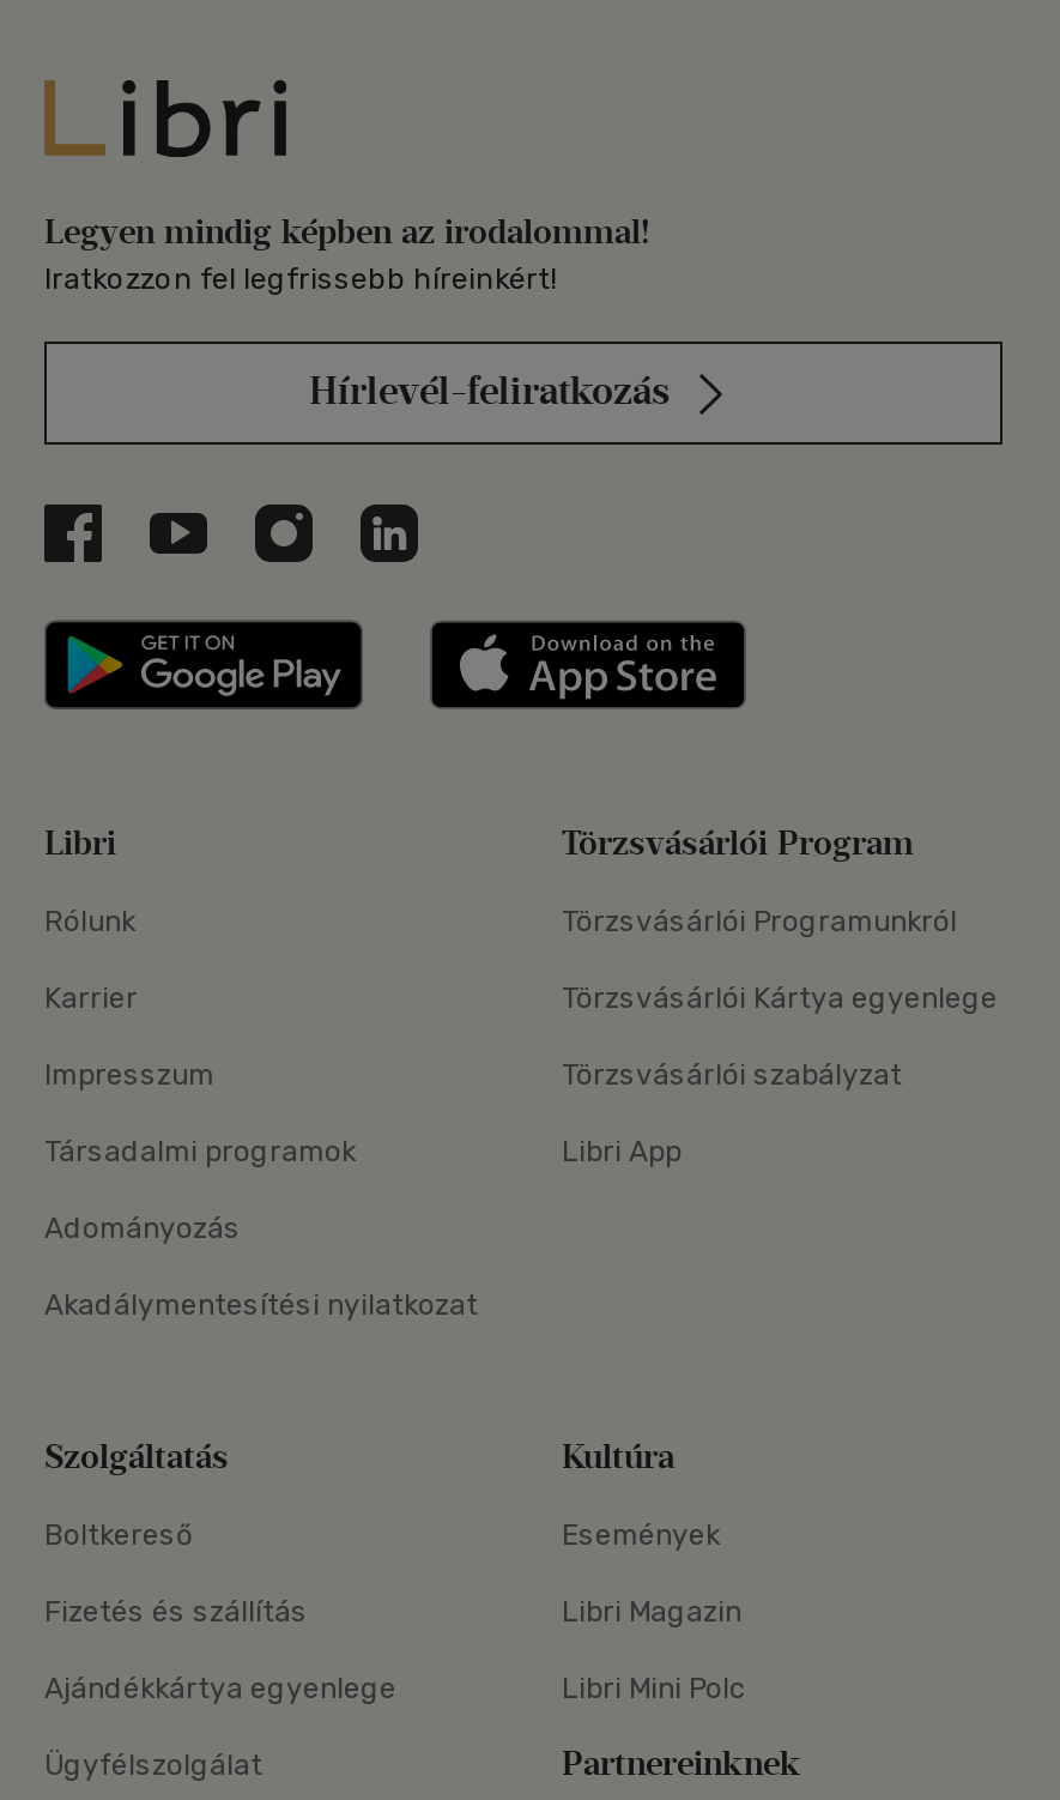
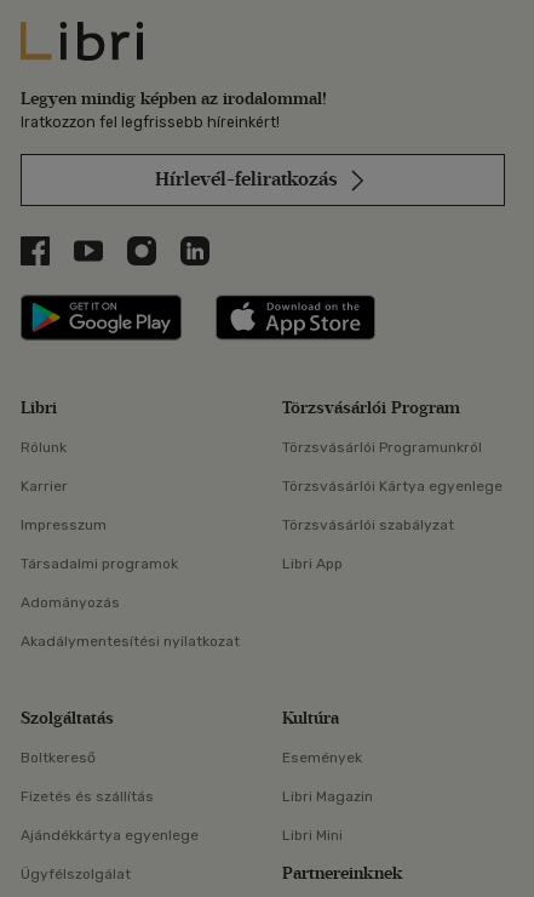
- Libri Mini Polc
+ Libri Mini
